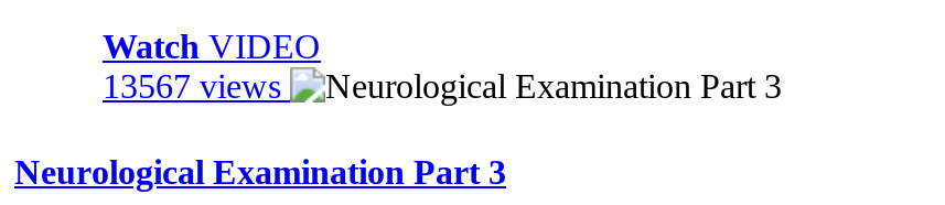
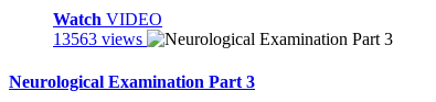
- 13567 views
+ 13563 views
